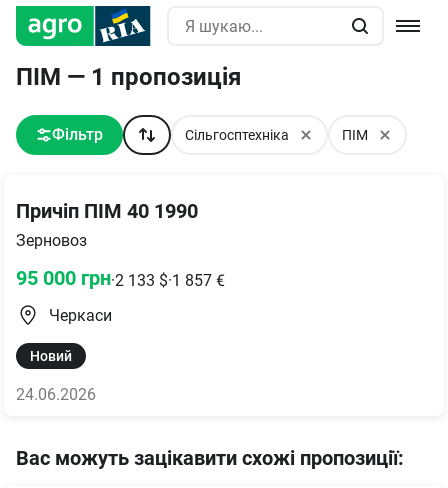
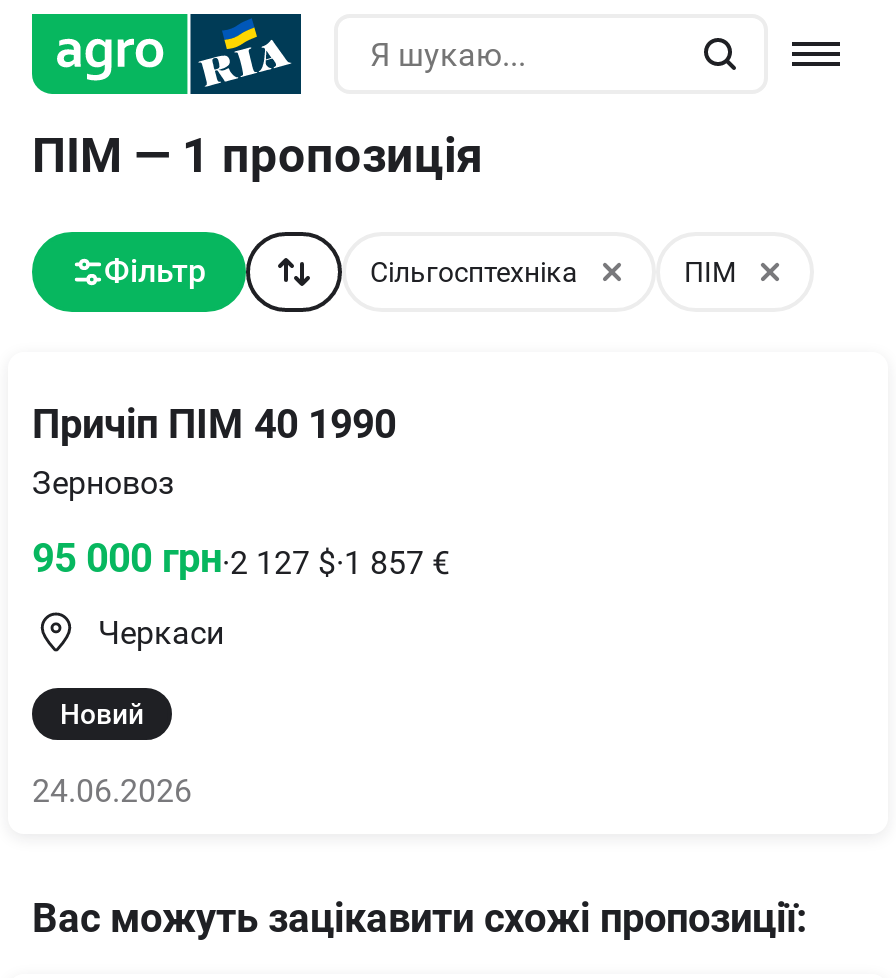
- 95 000 грн·2 133 $·1 857 €
+ 95 000 грн·2 127 $·1 857 €
